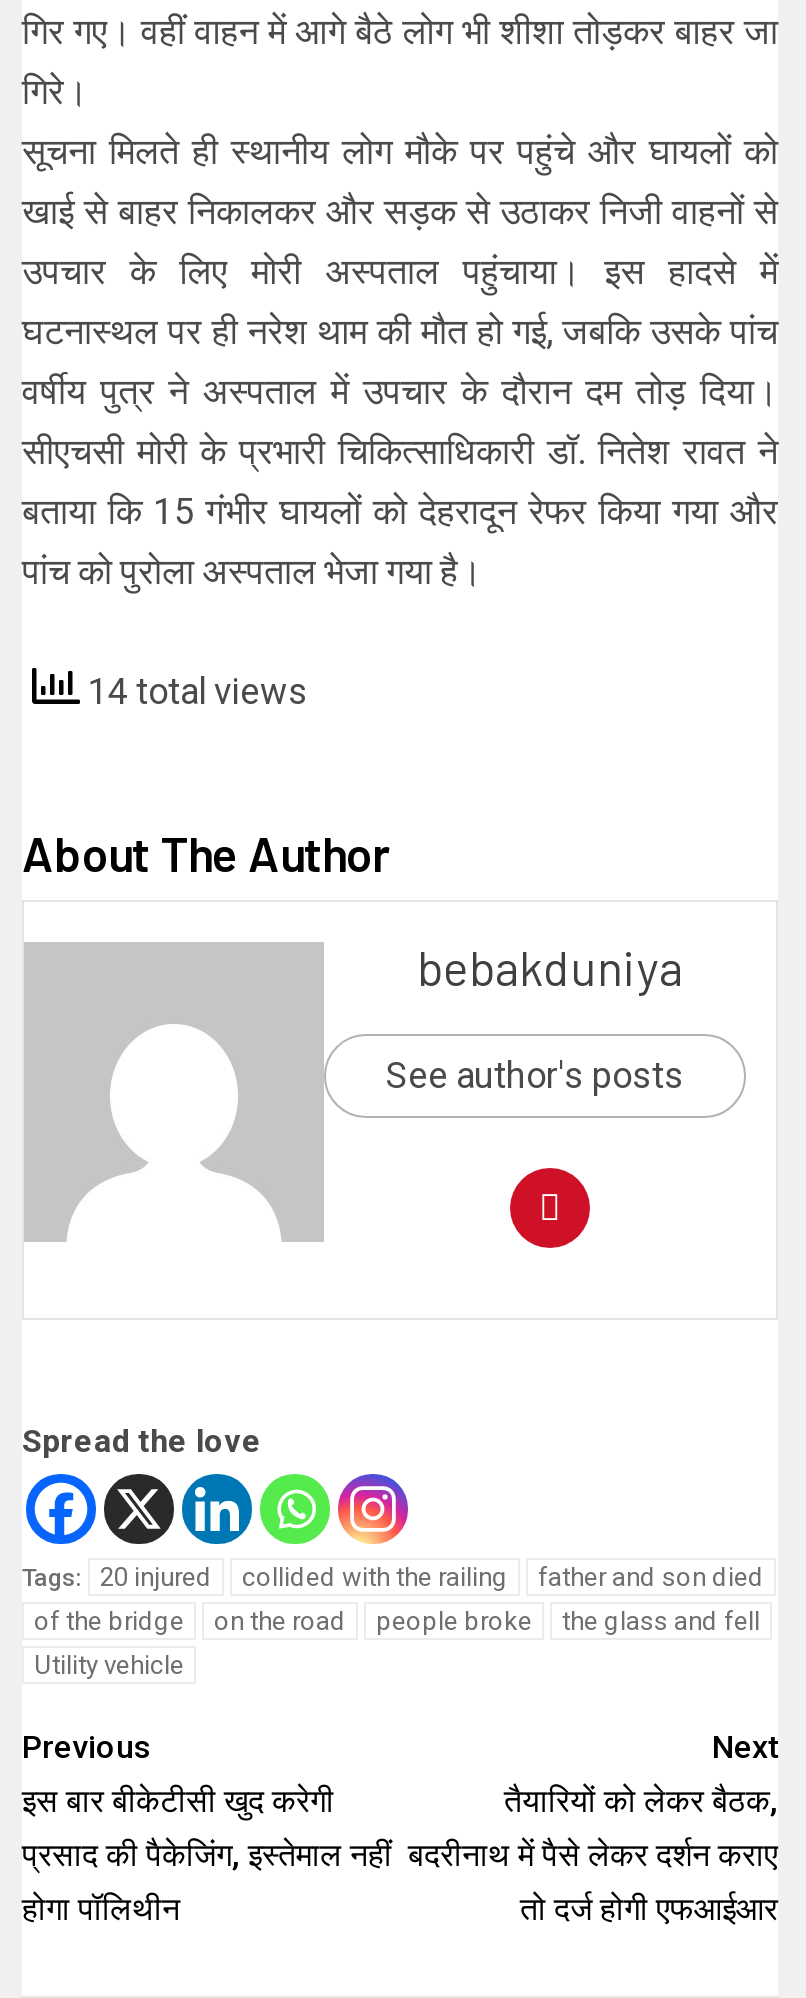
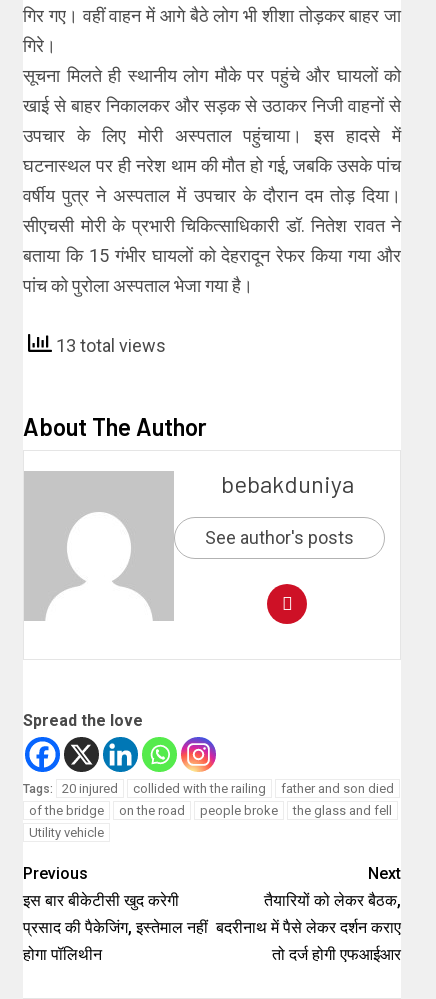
- 14 total views
+ 13 total views
